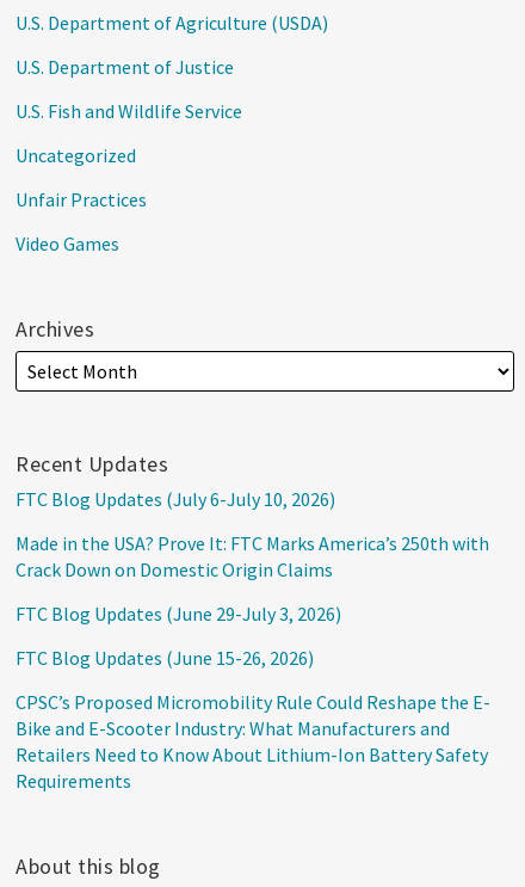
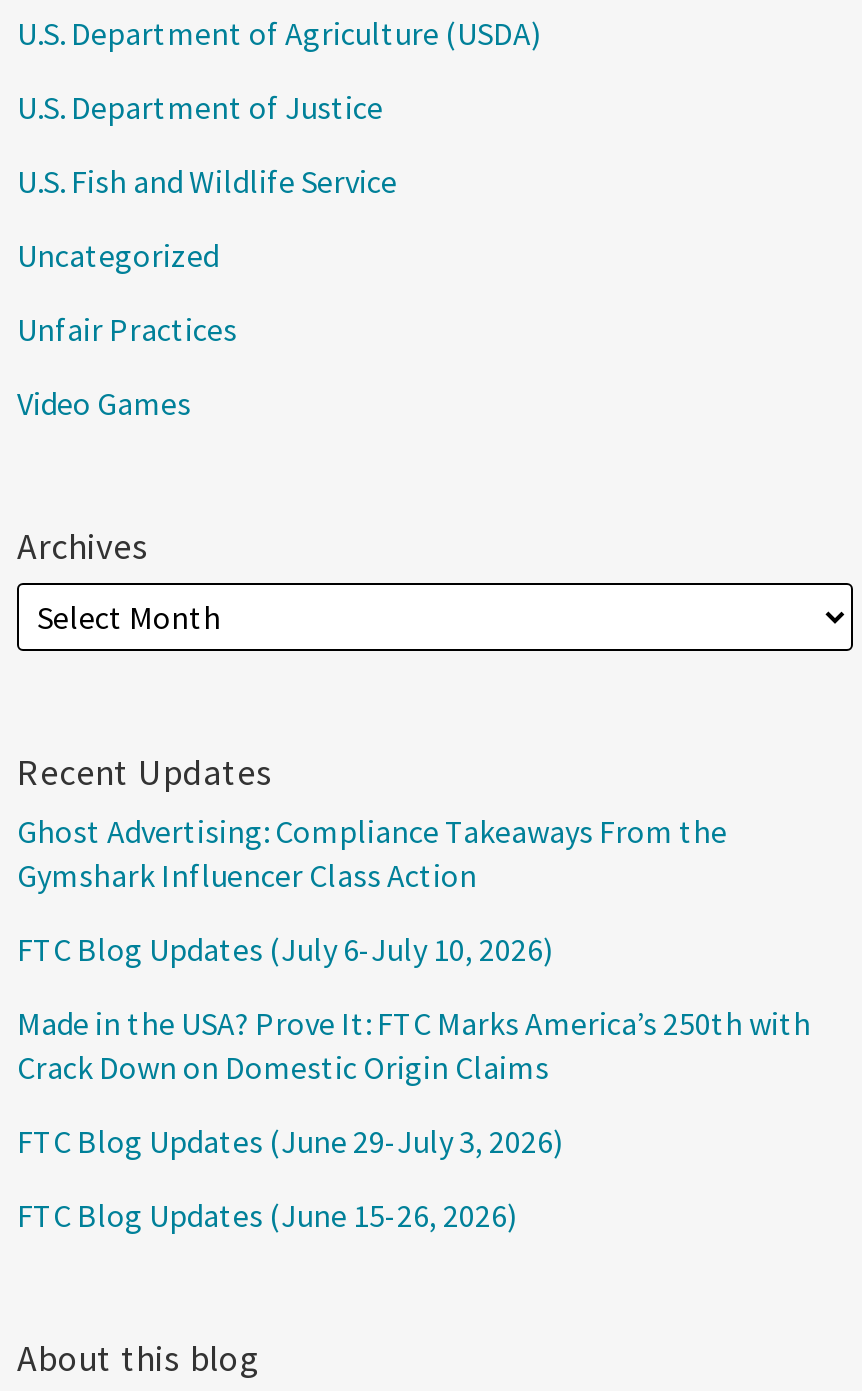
+ Ghost Advertising: Compliance Takeaways From the
+ Gymshark Influencer Class Action

moved down: FTC Blog Updates (July 6-July 10, 2026) | Made in the USA? Prove It: FTC Marks America’s 250th with | Crack Down on Domestic Origin Claims | FTC Blog Updates (June 29-July 3, 2026) | FTC Blog Updates (June 15-26, 2026)

- CPSC’s Proposed Micromobility Rule Could Reshape the E-
- Bike and E-Scooter Industry: What Manufacturers and
- Retailers Need to Know About Lithium-Ion Battery Safety
- Requirements
